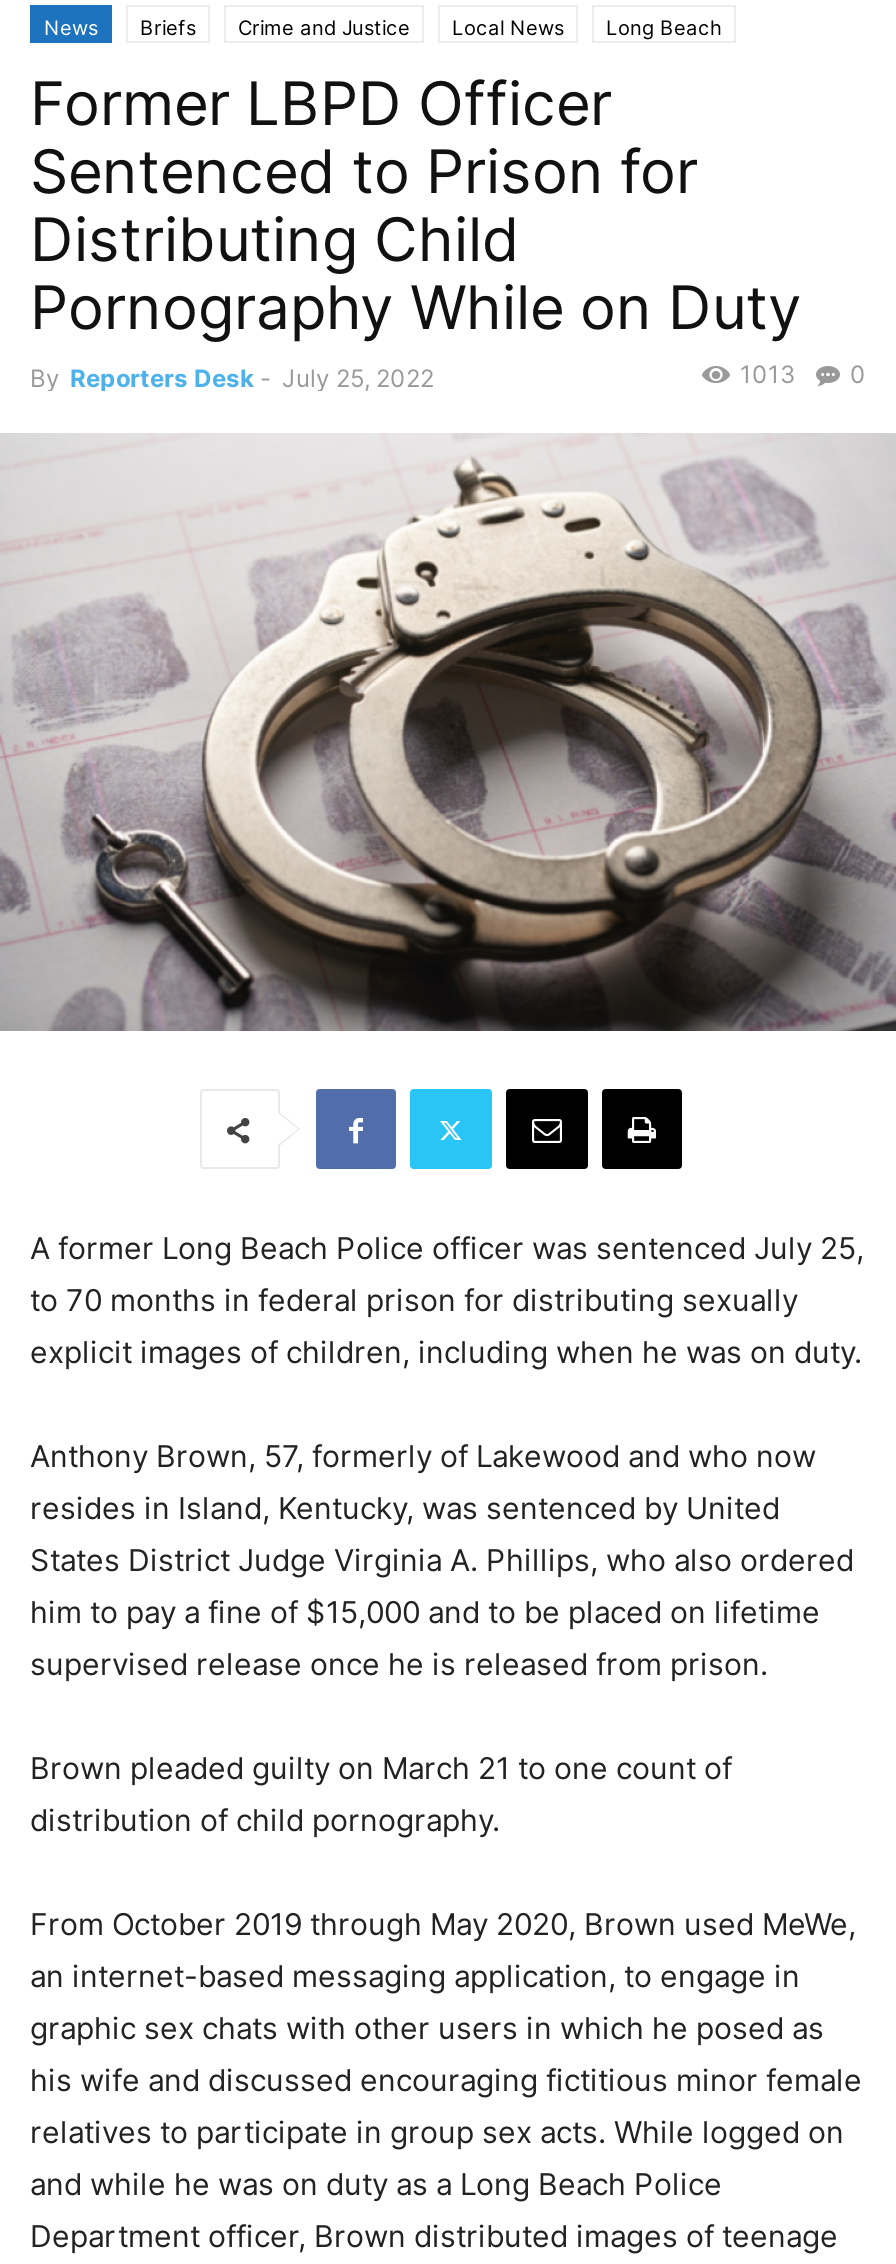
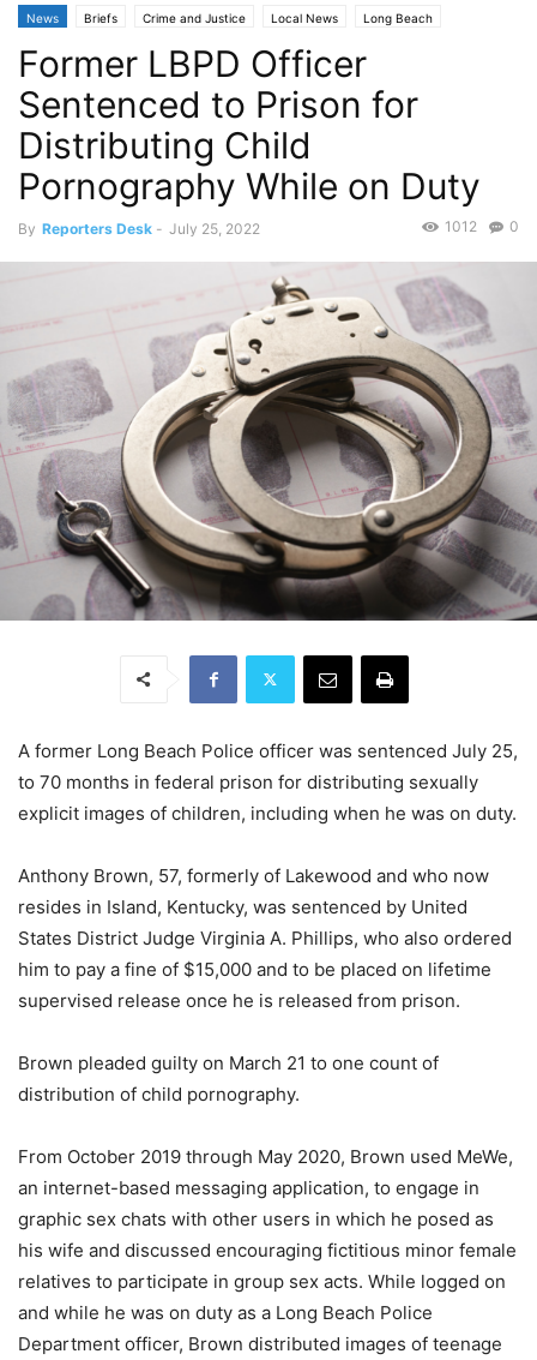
- 1013 0
+ 1012 0
